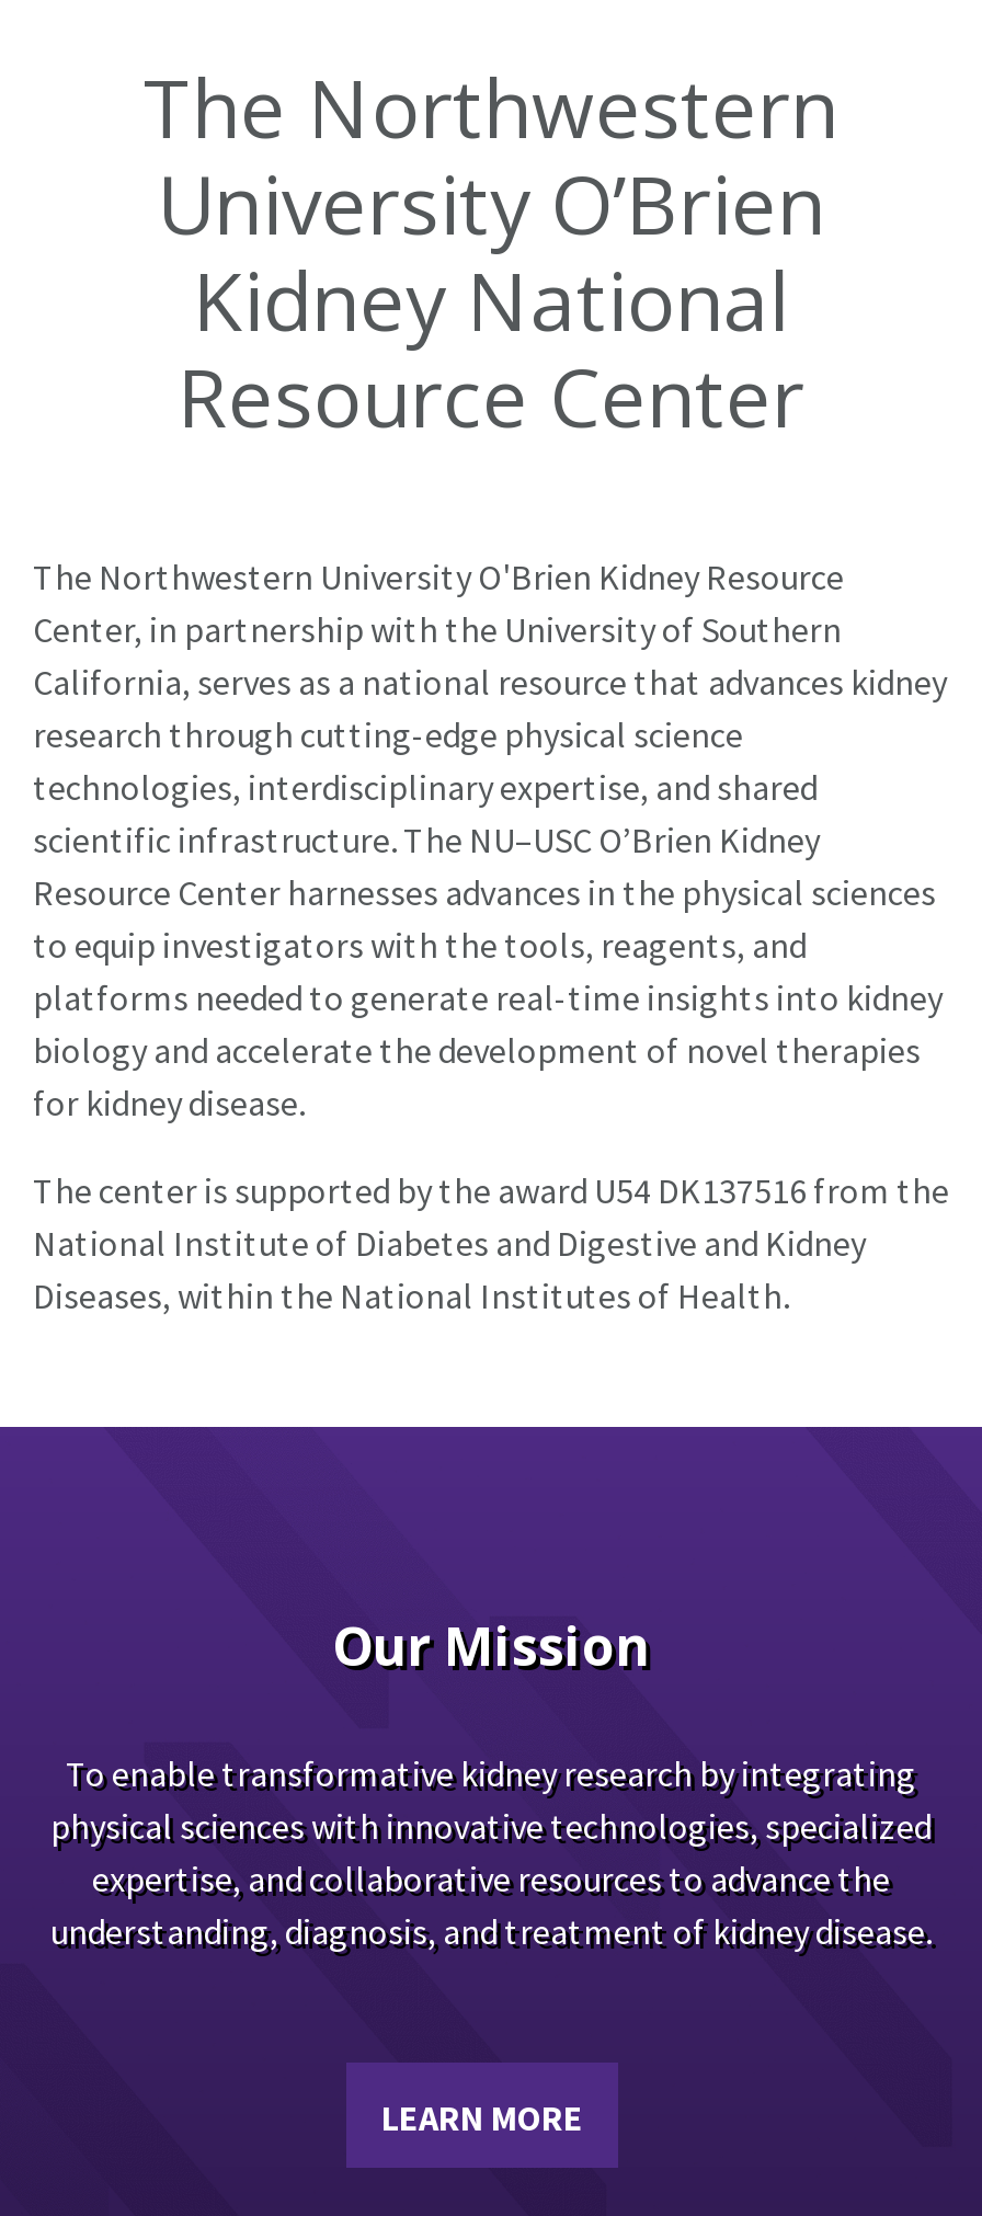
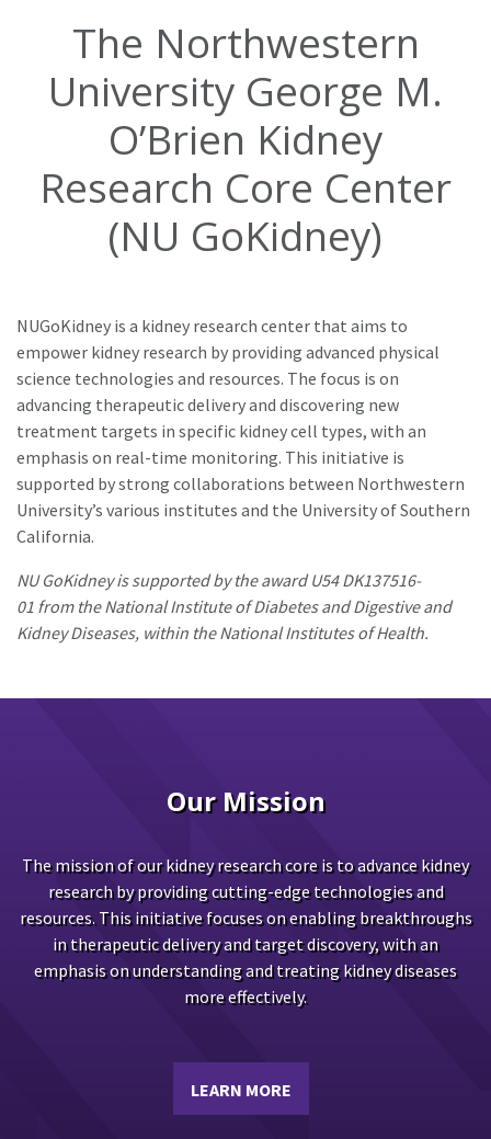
- University O’Brien
- Kidney National
- Resource Center
+ University George M.
+ O’Brien Kidney
+ Research Core Center
+ (NU GoKidney)

- The Northwestern University O'Brien Kidney Resource
- Center, in partnership with the University of Southern
- California, serves as a national resource that advances kidney
- research through cutting-edge physical science
- technologies, interdisciplinary expertise, and shared
- scientific infrastructure. The NU–USC O’Brien Kidney
- Resource Center harnesses advances in the physical sciences
- to equip investigators with the tools, reagents, and
- platforms needed to generate real-time insights into kidney
- biology and accelerate the development of novel therapies
- for kidney disease.
+ NUGoKidney is a kidney research center that aims to
+ empower kidney research by providing advanced physical
+ science technologies and resources. The focus is on
+ advancing therapeutic delivery and discovering new
+ treatment targets in specific kidney cell types, with an
+ emphasis on real-time monitoring. This initiative is
+ supported by strong collaborations between Northwestern
+ University’s various institutes and the University of Southern
+ California.

- The center is supported by the award U54 DK137516 from the
- National Institute of Diabetes and Digestive and Kidney
- Diseases, within the National Institutes of Health.
+ NU GoKidney is supported by the award U54 DK137516-
+ 01 from the National Institute of Diabetes and Digestive and
+ Kidney Diseases, within the National Institutes of Health.

- To enable transformative kidney research by integrating
- physical sciences with innovative technologies, specialized
- expertise, and collaborative resources to advance the
- understanding, diagnosis, and treatment of kidney disease.
+ The mission of our kidney research core is to advance kidney
+ research by providing cutting-edge technologies and
+ resources. This initiative focuses on enabling breakthroughs
+ in therapeutic delivery and target discovery, with an
+ emphasis on understanding and treating kidney diseases
+ more effectively.
